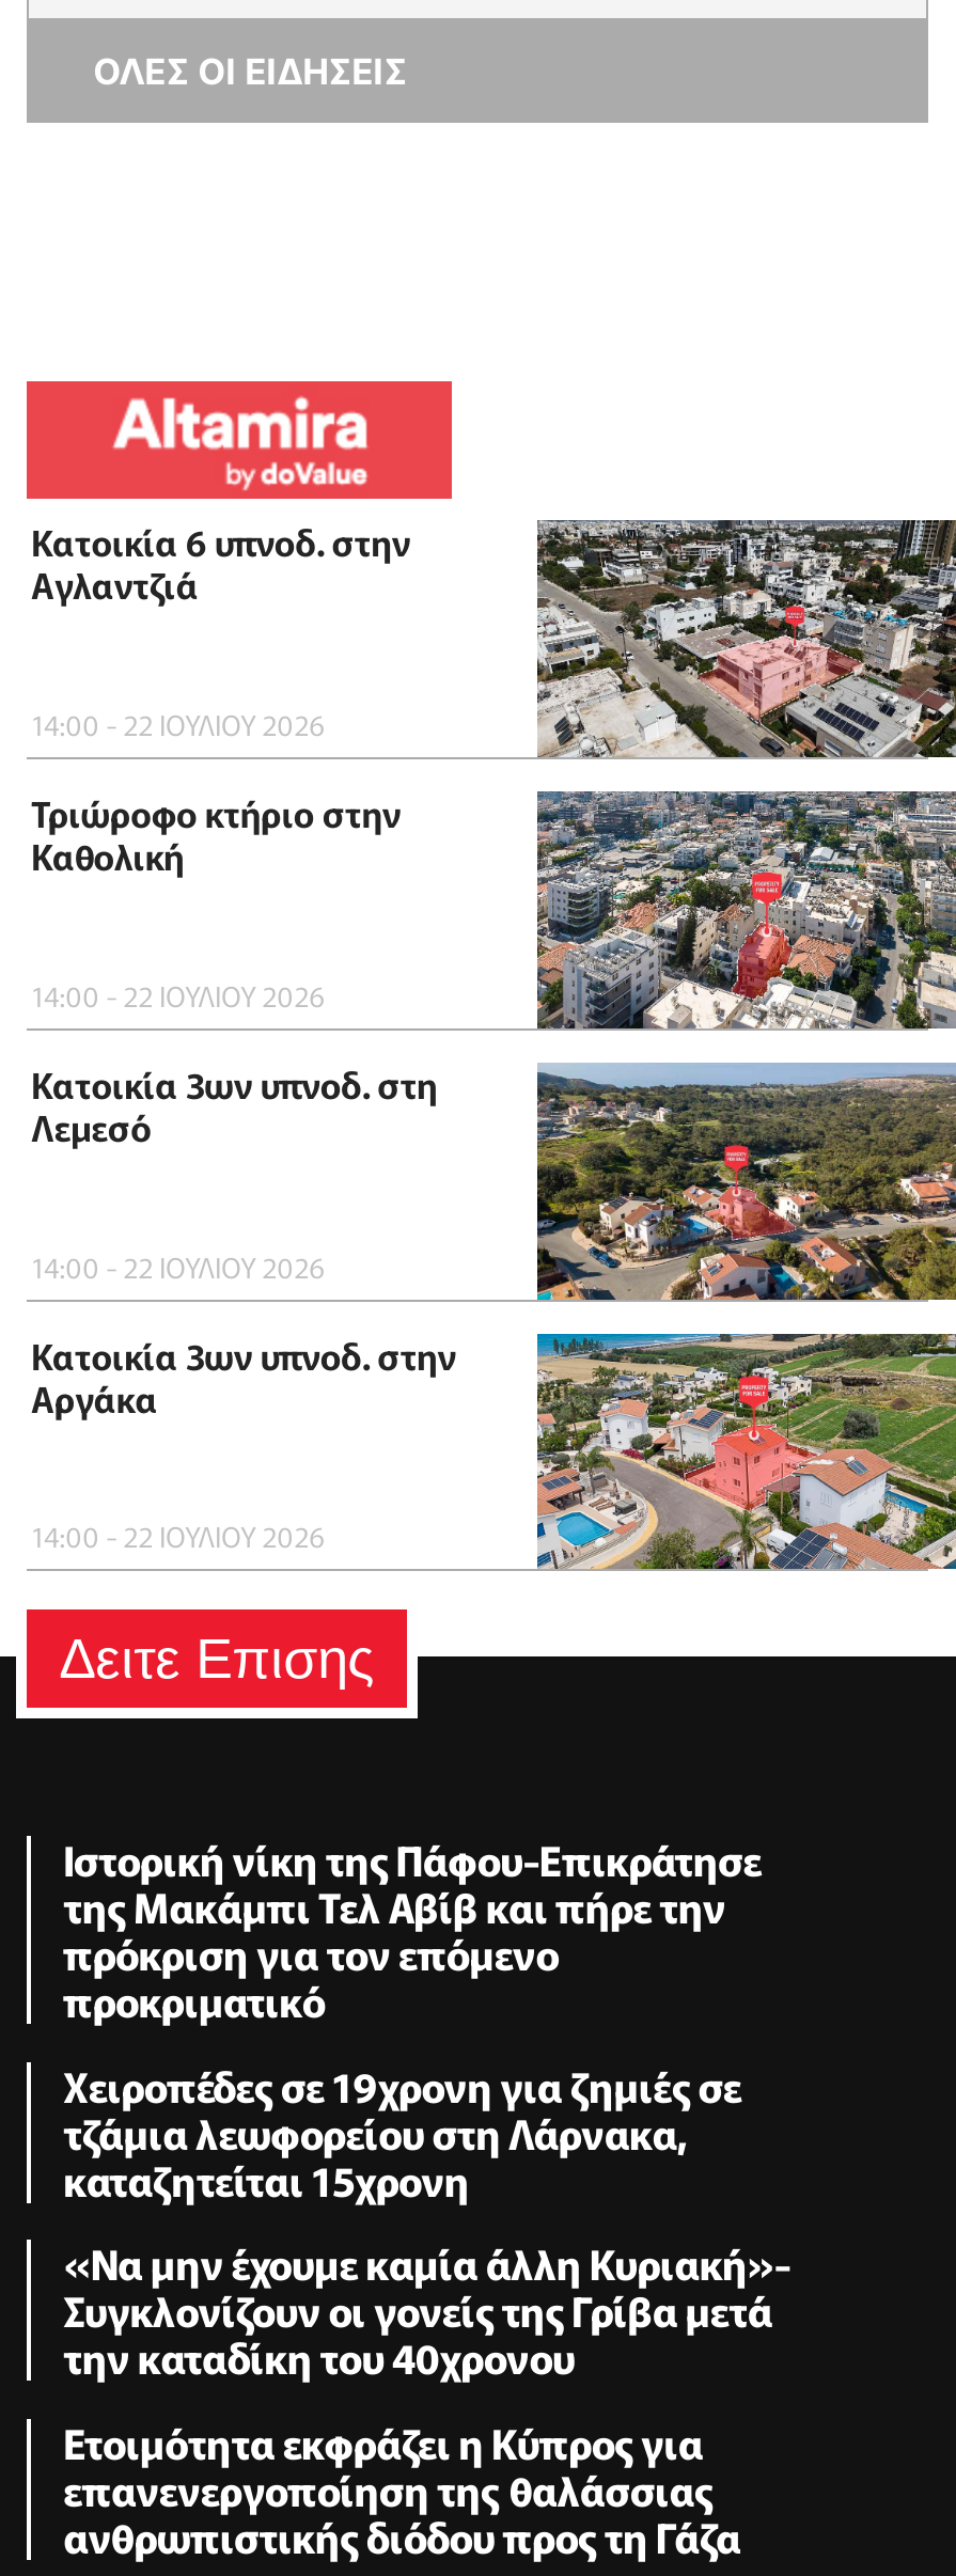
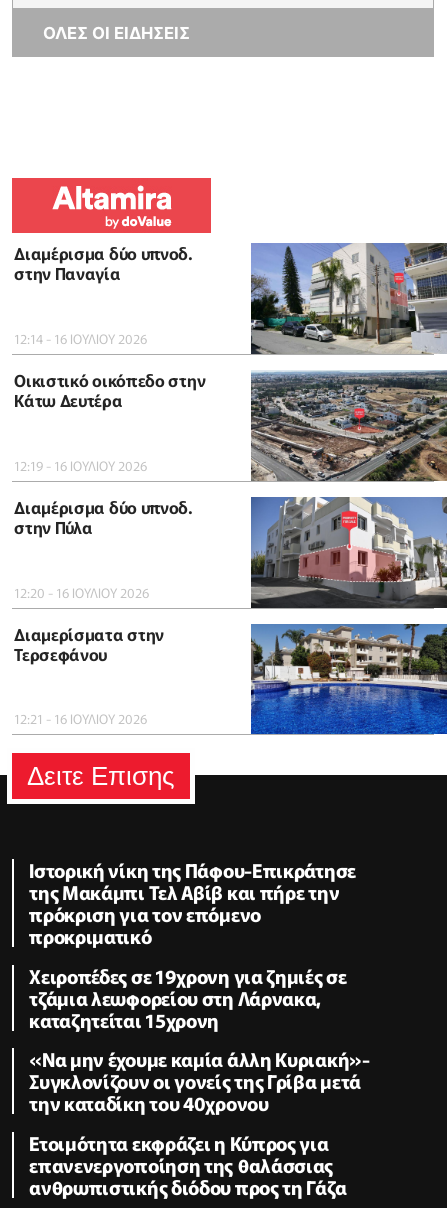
- Κατοικία 6 υπνοδ. στην
- Αγλαντζιά
+ Διαμέρισμα δύο υπνοδ.
+ στην Παναγία

- [image]
+ [image]

- 14:00 - 22 ΙΟΥΛΙΟΥ 2026
+ 12:14 - 16 ΙΟΥΛΙΟΥ 2026

- Τριώροφο κτήριο στην
- Καθολική
+ Οικιστικό οικόπεδο στην
+ Κάτω Δευτέρα

- [image]
+ [image]

- 14:00 - 22 ΙΟΥΛΙΟΥ 2026
+ 12:19 - 16 ΙΟΥΛΙΟΥ 2026

- Κατοικία 3ων υπνοδ. στη
- Λεμεσό
+ Διαμέρισμα δύο υπνοδ.
+ στην Πύλα

- [image]
+ [image]

- 14:00 - 22 ΙΟΥΛΙΟΥ 2026
+ 12:20 - 16 ΙΟΥΛΙΟΥ 2026

- Κατοικία 3ων υπνοδ. στην
- Αργάκα
+ Διαμερίσματα στην
+ Τερσεφάνου

- [image]
+ [image]

- 14:00 - 22 ΙΟΥΛΙΟΥ 2026
+ 12:21 - 16 ΙΟΥΛΙΟΥ 2026
